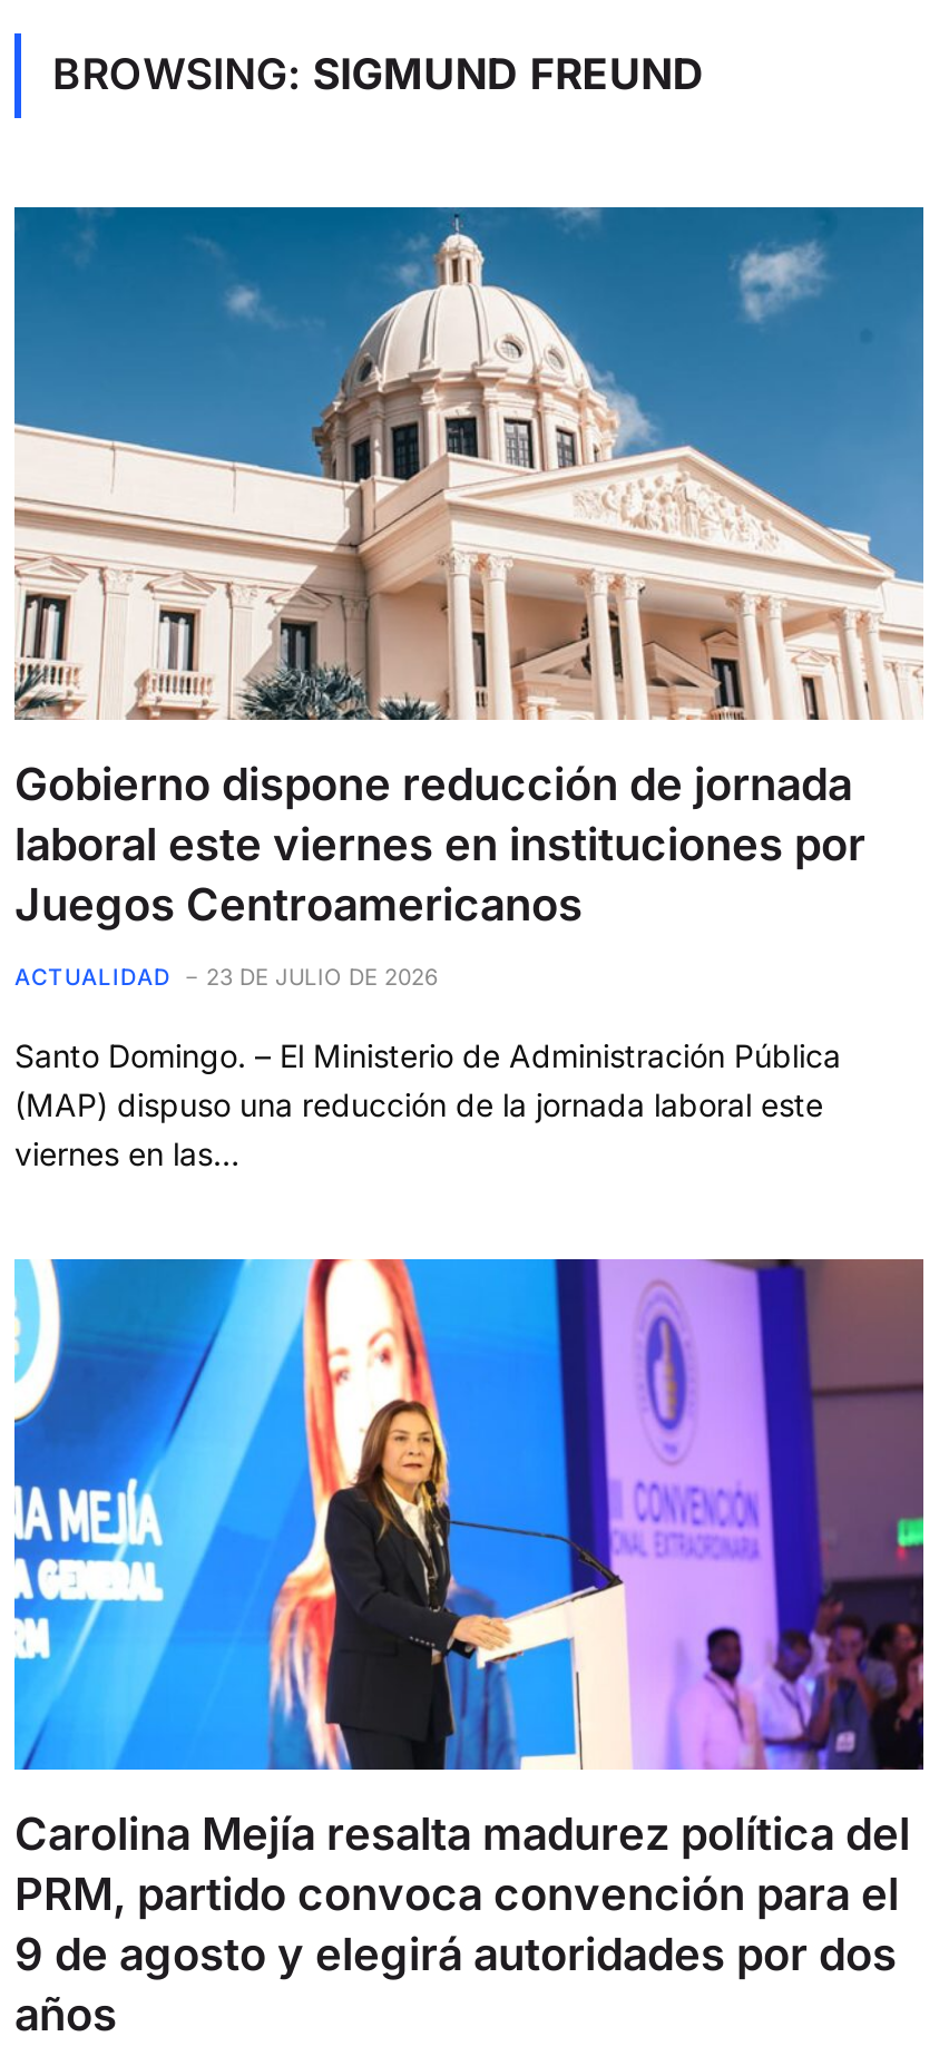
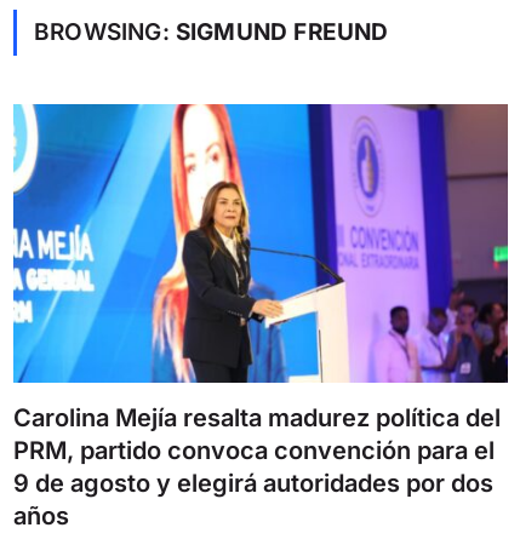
- [image]
- Gobierno dispone reducción de jornada
- laboral este viernes en instituciones por
- Juegos Centroamericanos
- ACTUALIDAD
- 23 DE JULIO DE 2026
- Santo Domingo. – El Ministerio de Administración Pública
- (MAP) dispuso una reducción de la jornada laboral este
- viernes en las…
